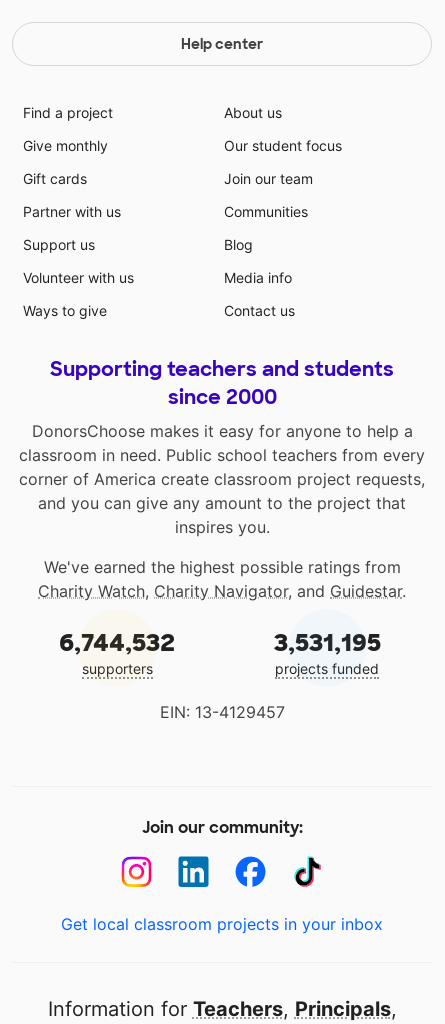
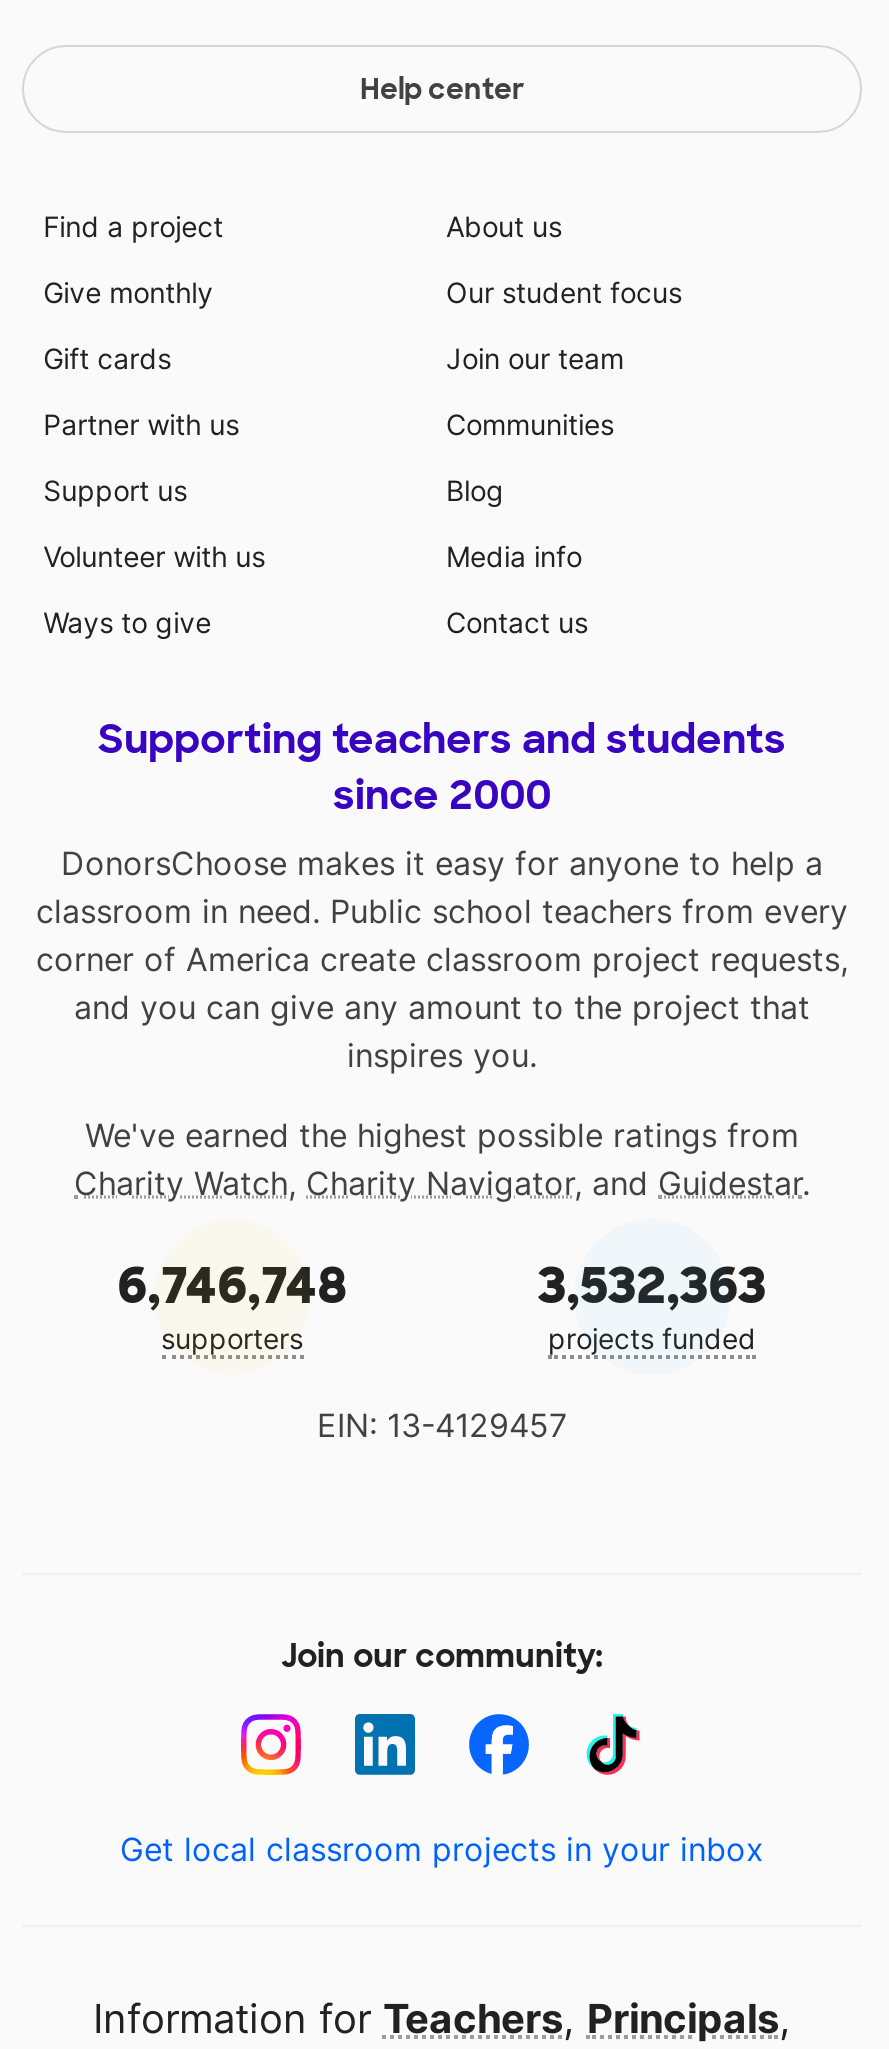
- 6,744,532
+ 6,746,748

- 3,531,195
+ 3,532,363
